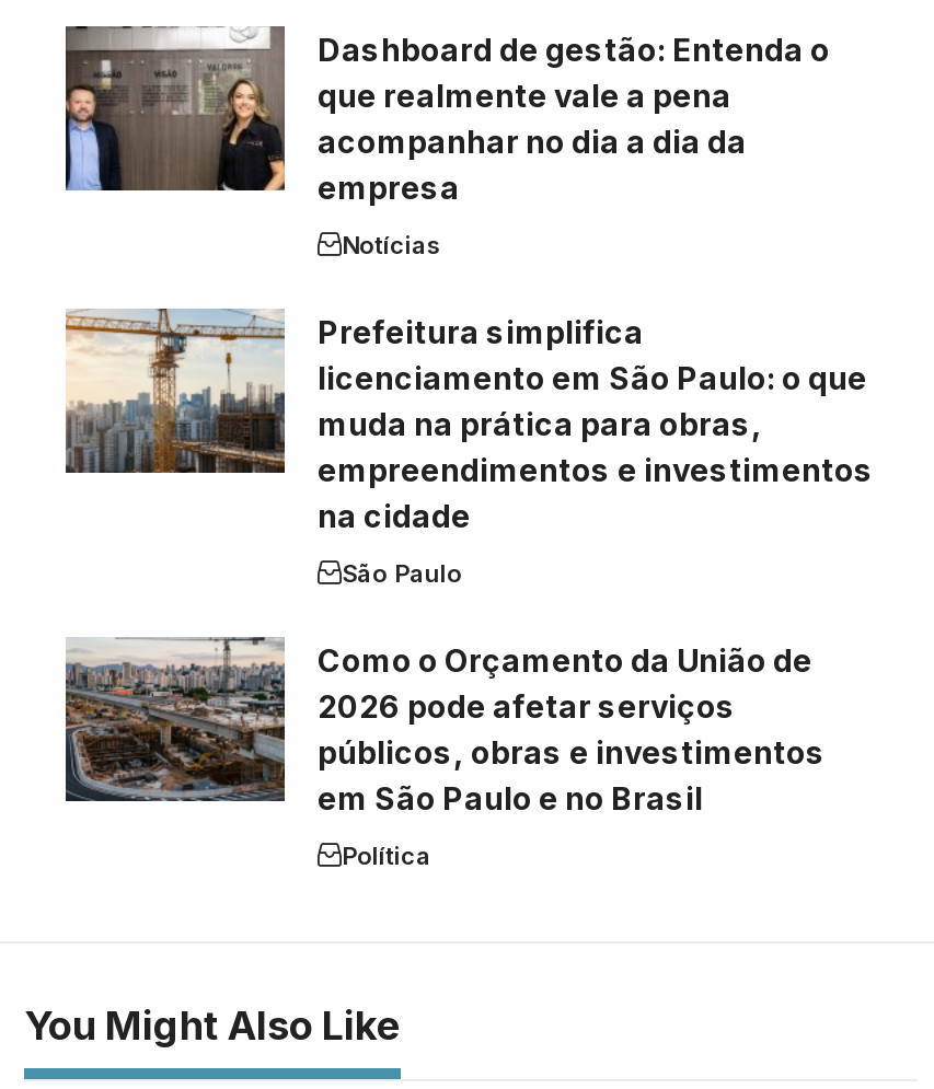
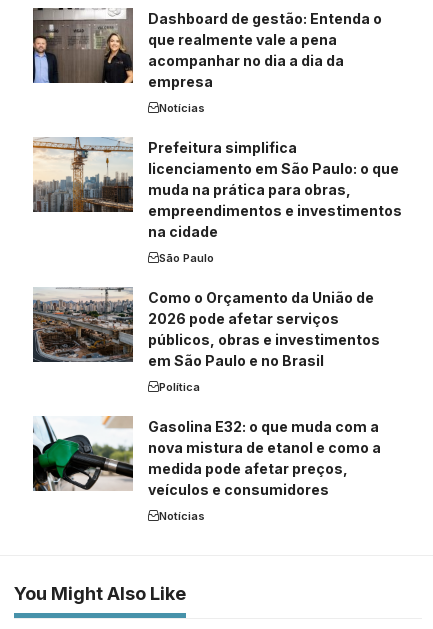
+ [image]
+ Gasolina E32: o que muda com a
+ nova mistura de etanol e como a
+ medida pode afetar preços,
+ veículos e consumidores
+ Notícias
